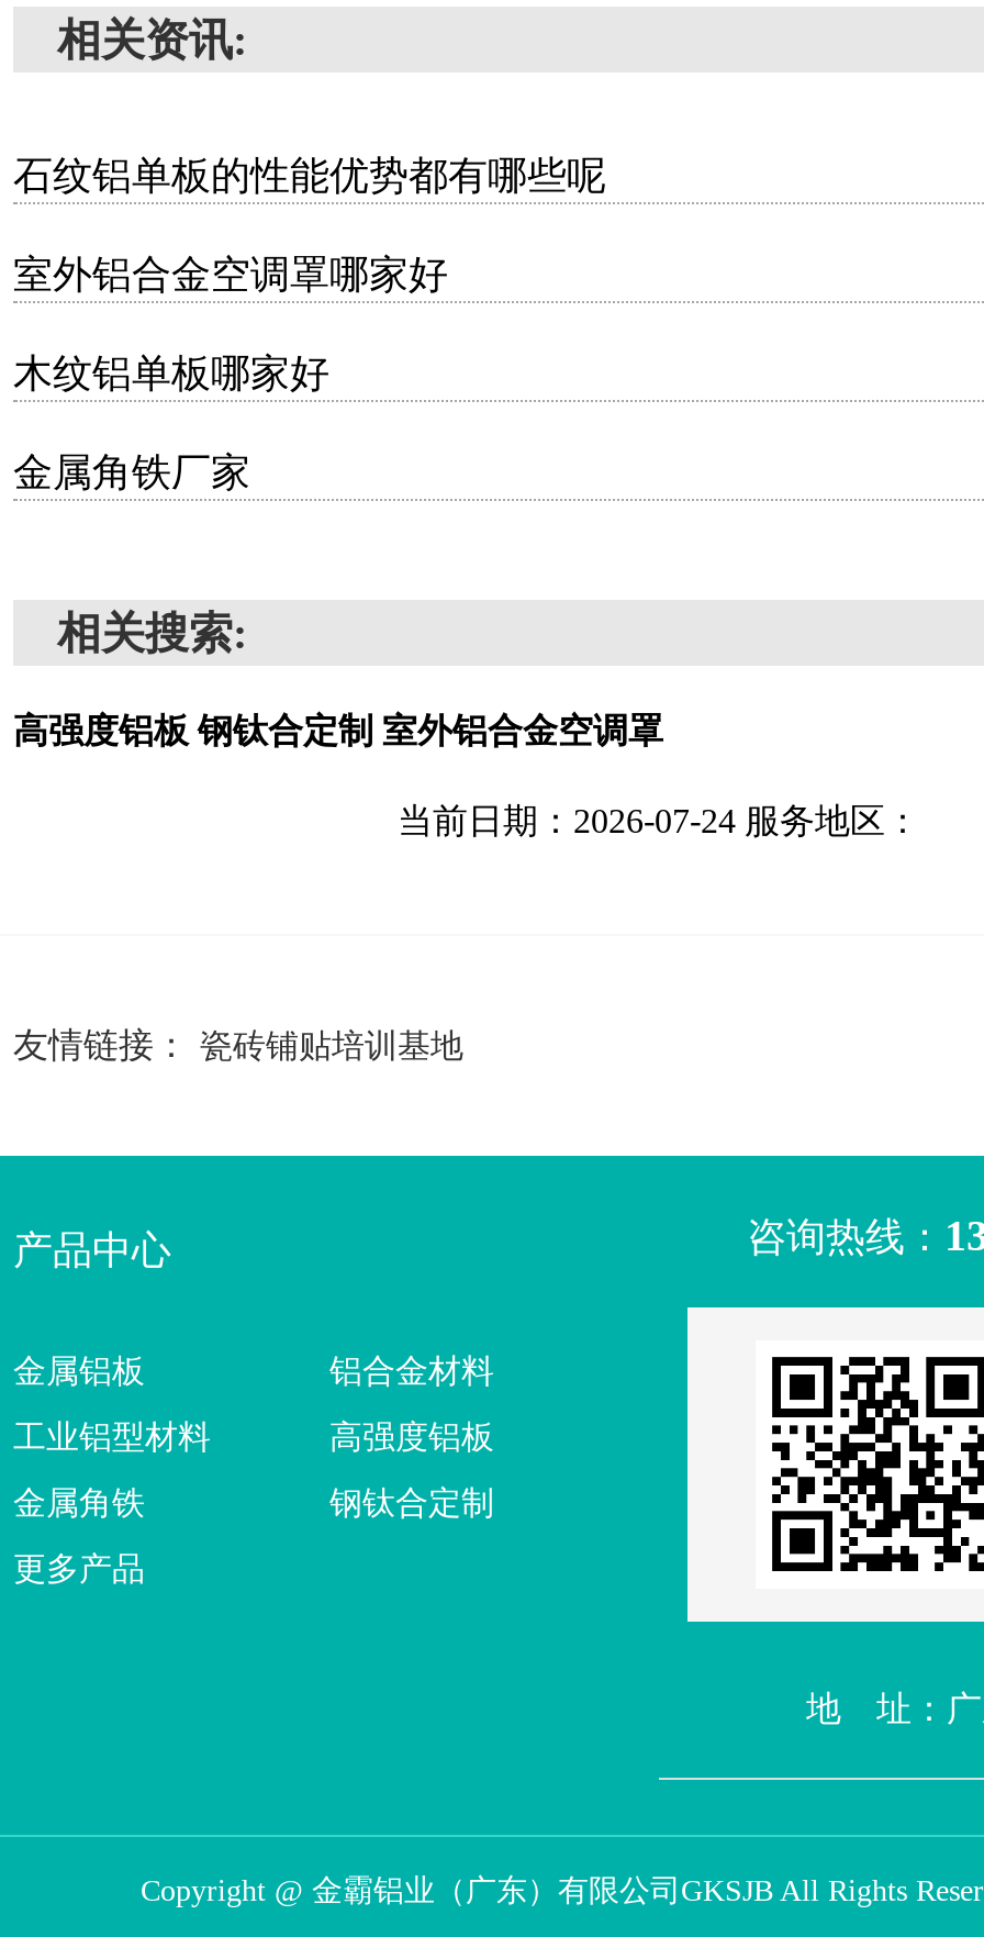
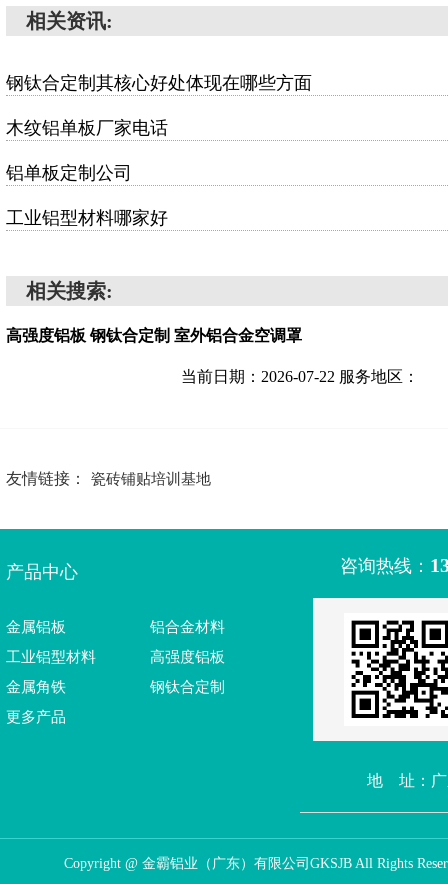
- 石纹铝单板的性能优势都有哪些呢
+ 钢钛合定制其核心好处体现在哪些方面

- 室外铝合金空调罩哪家好
+ 木纹铝单板厂家电话

- 木纹铝单板哪家好
+ 铝单板定制公司

- 金属角铁厂家
+ 工业铝型材料哪家好

- 当前日期：2026-07-24 服务地区：
+ 当前日期：2026-07-22 服务地区：
